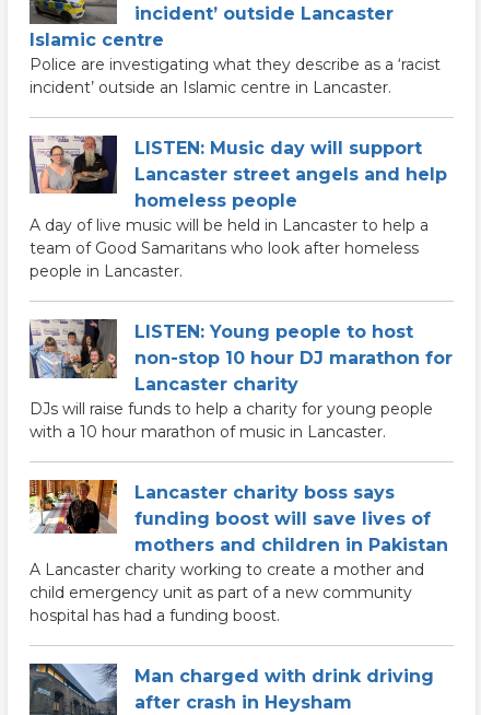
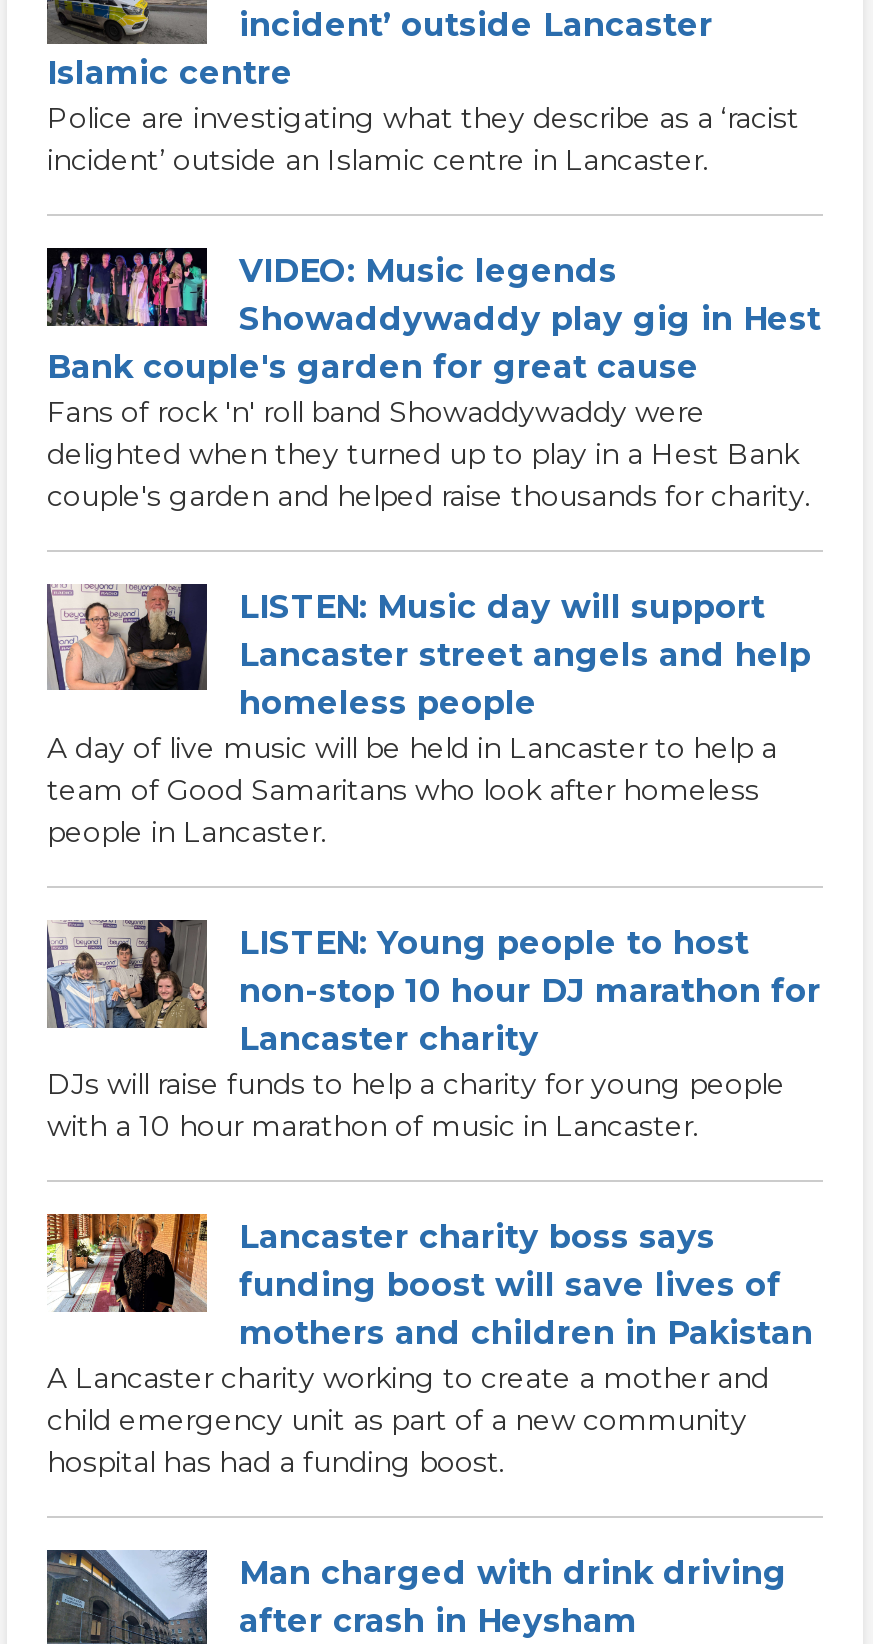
+ [image]
+ VIDEO: Music legends
+ Showaddywaddy play gig in Hest
+ Bank couple's garden for great cause
+ Fans of rock 'n' roll band Showaddywaddy were
+ delighted when they turned up to play in a Hest Bank
+ couple's garden and helped raise thousands for charity.
